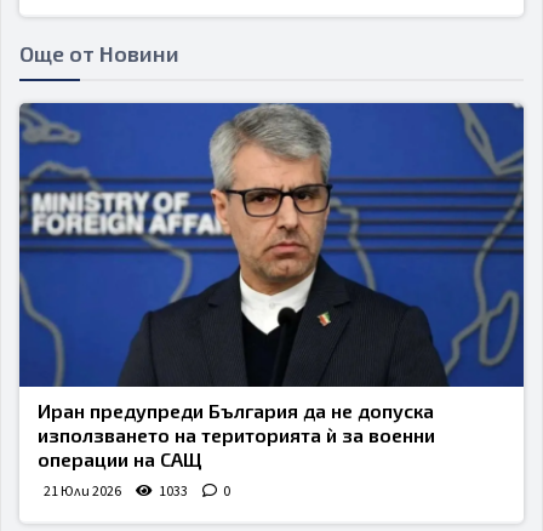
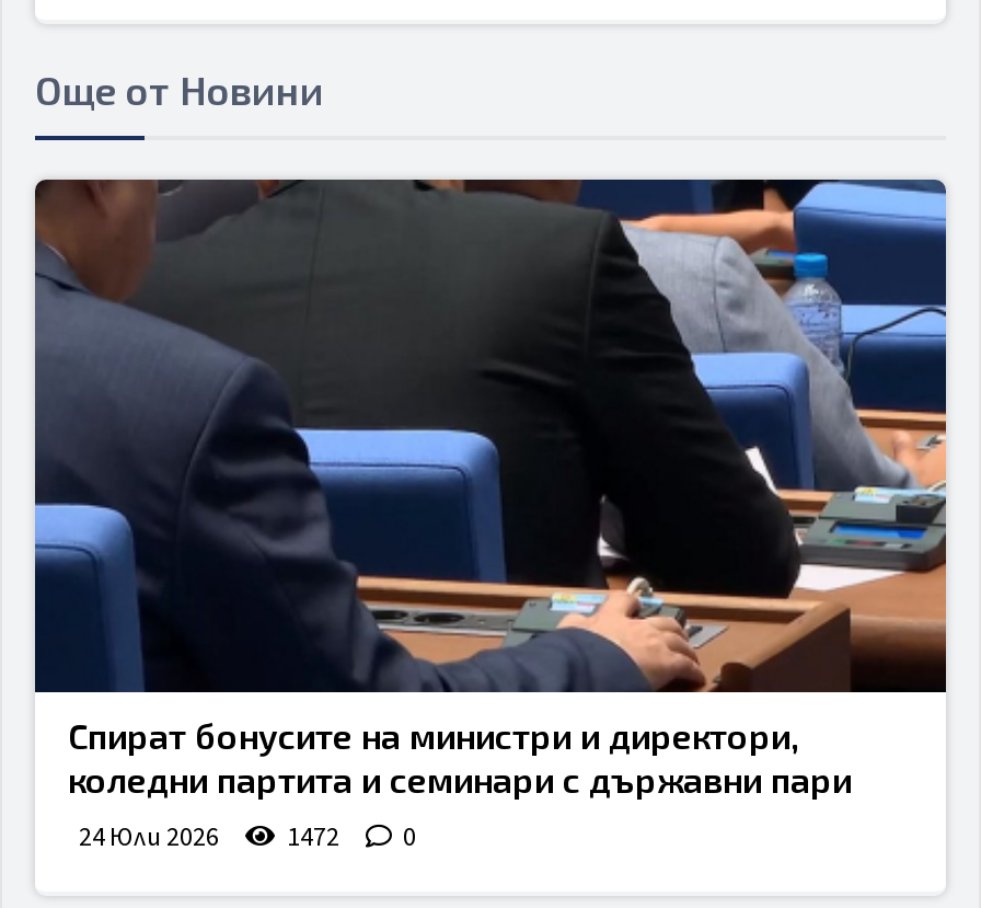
- [image]
- Иран предупреди България да не допуска
- използването на територията ѝ за военни
- операции на САЩ
+ [image]
+ Спират бонусите на министри и директори,
+ коледни партита и семинари с държавни пари

- 21 Юли 2026
- 1033
+ 24 Юли 2026
+ 1472
